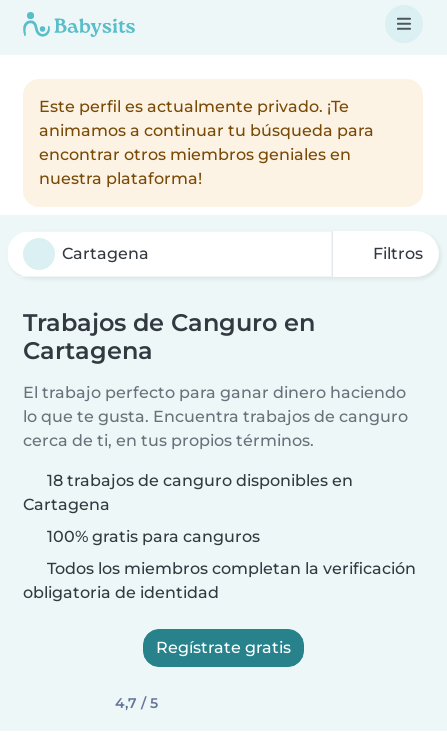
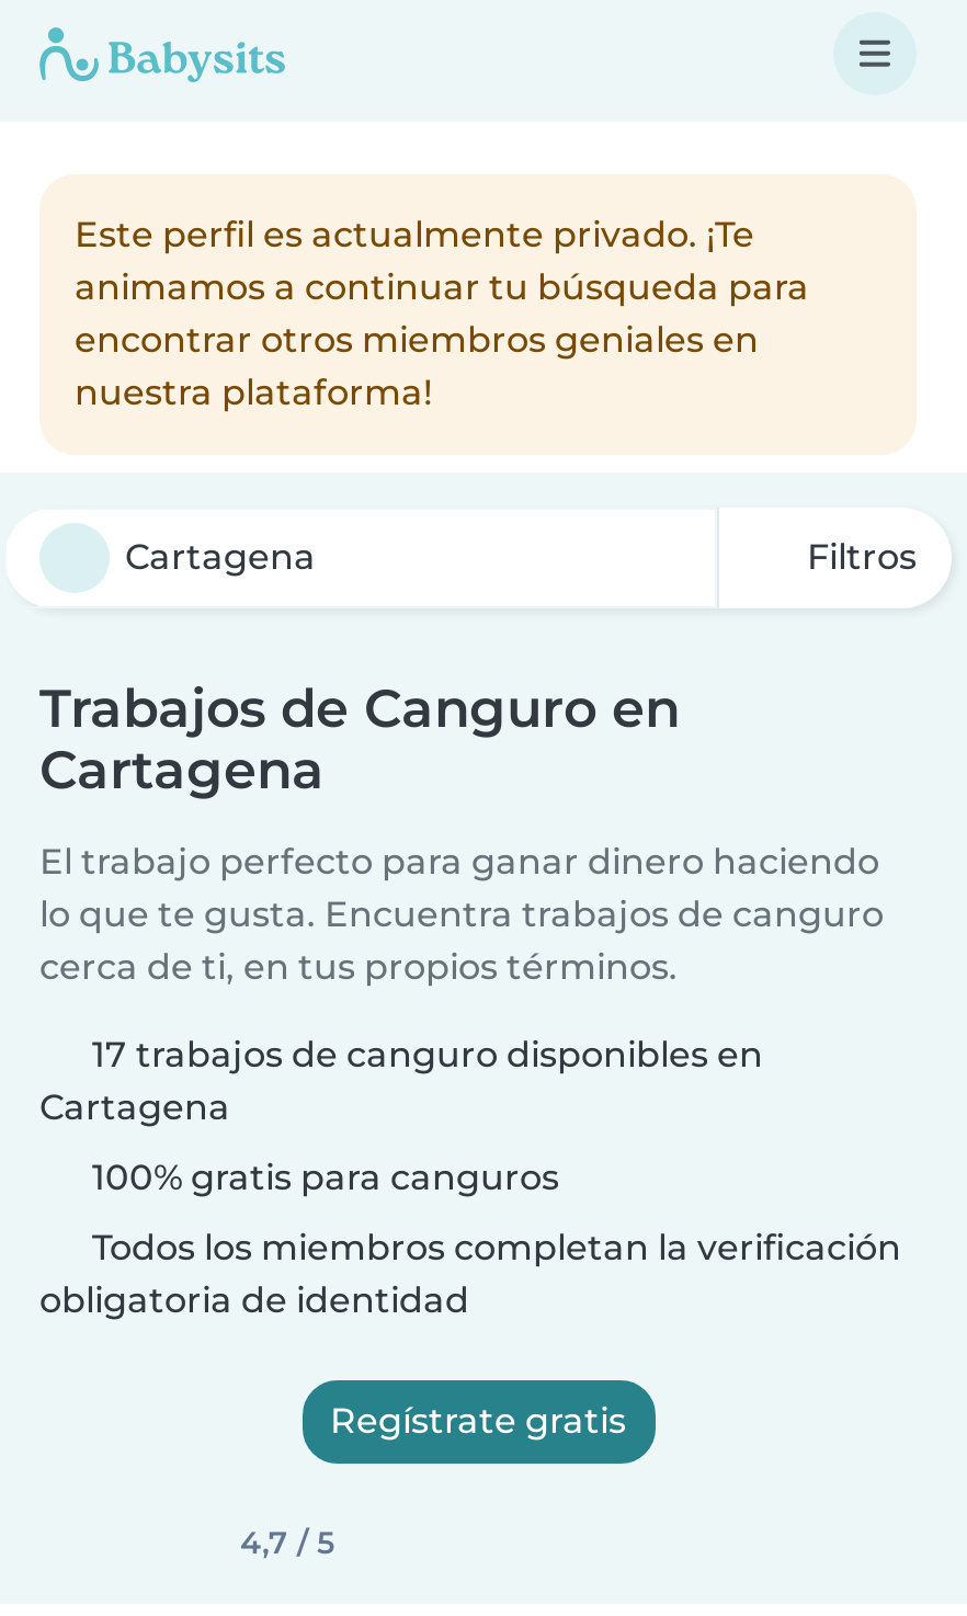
- 18 trabajos de canguro disponibles en
+ 17 trabajos de canguro disponibles en
